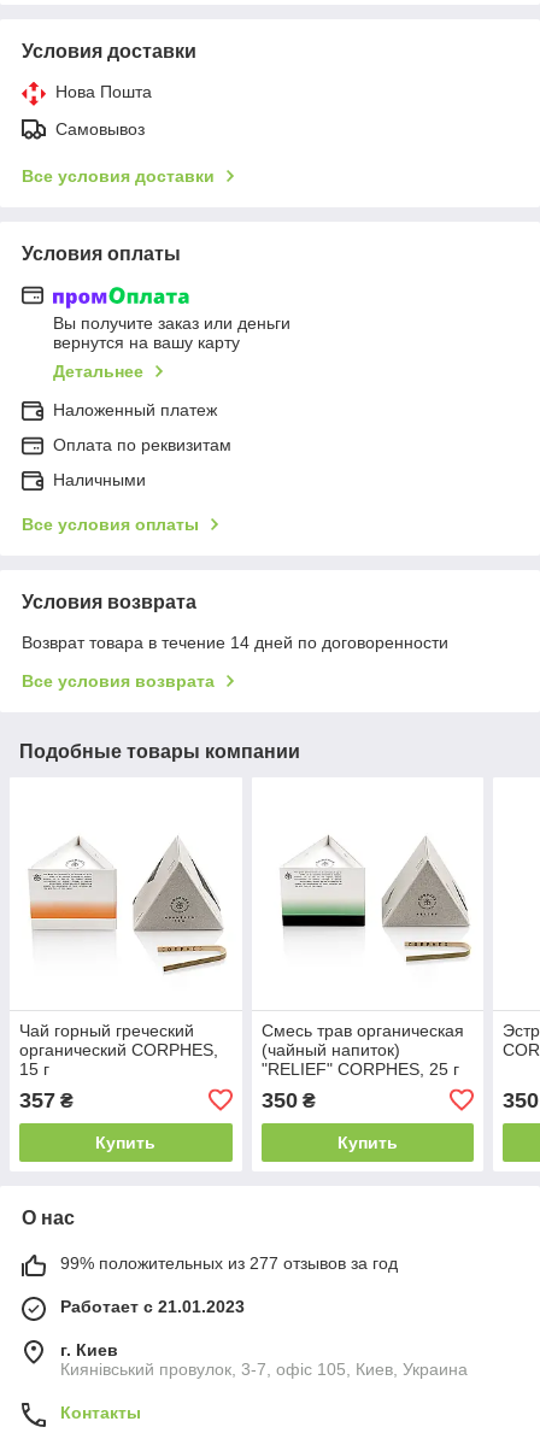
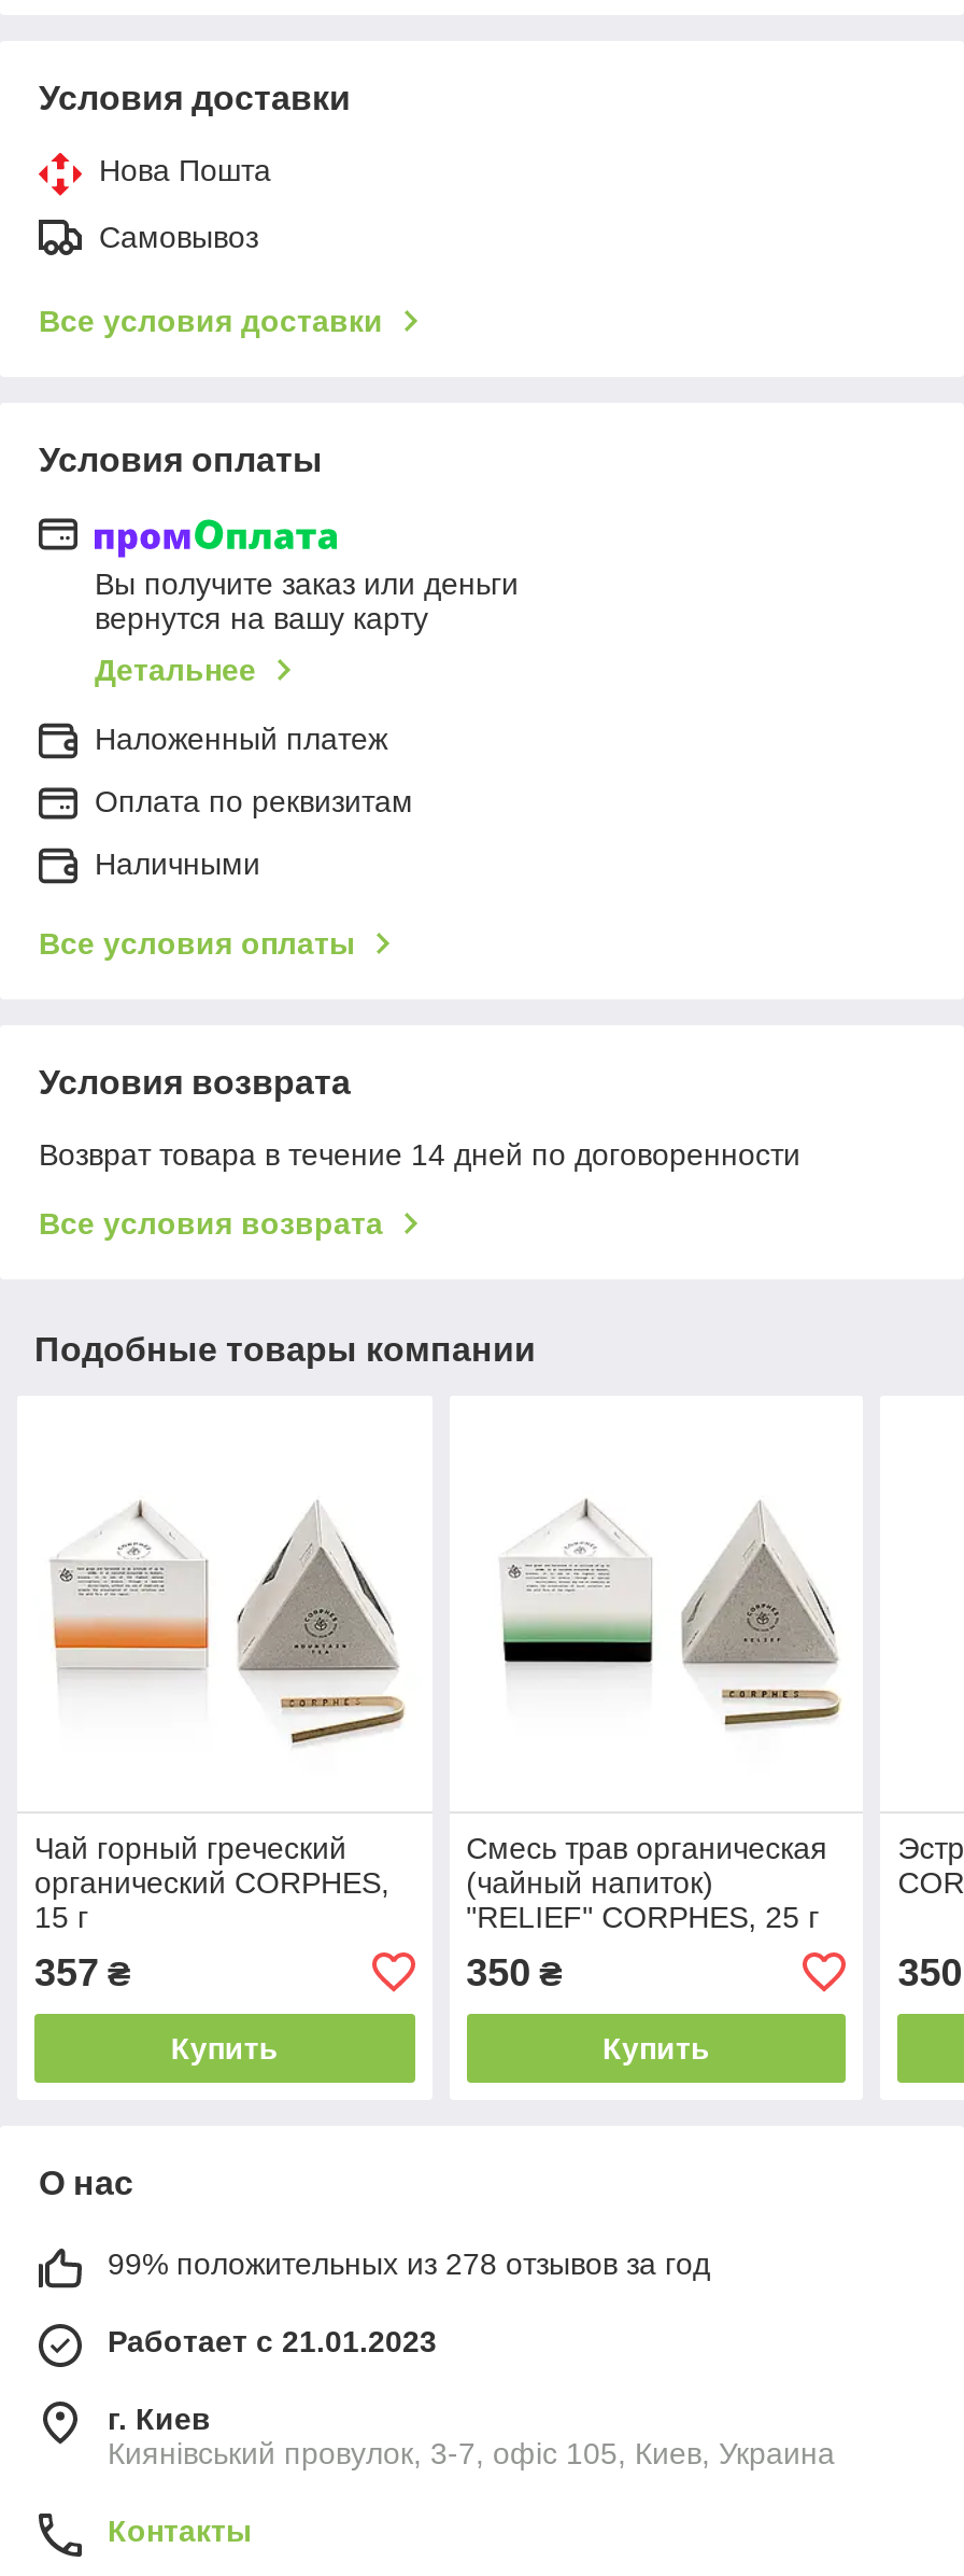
- 99% положительных из 277 отзывов за год
+ 99% положительных из 278 отзывов за год
